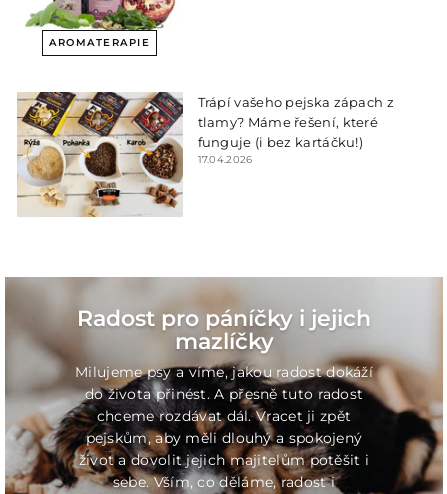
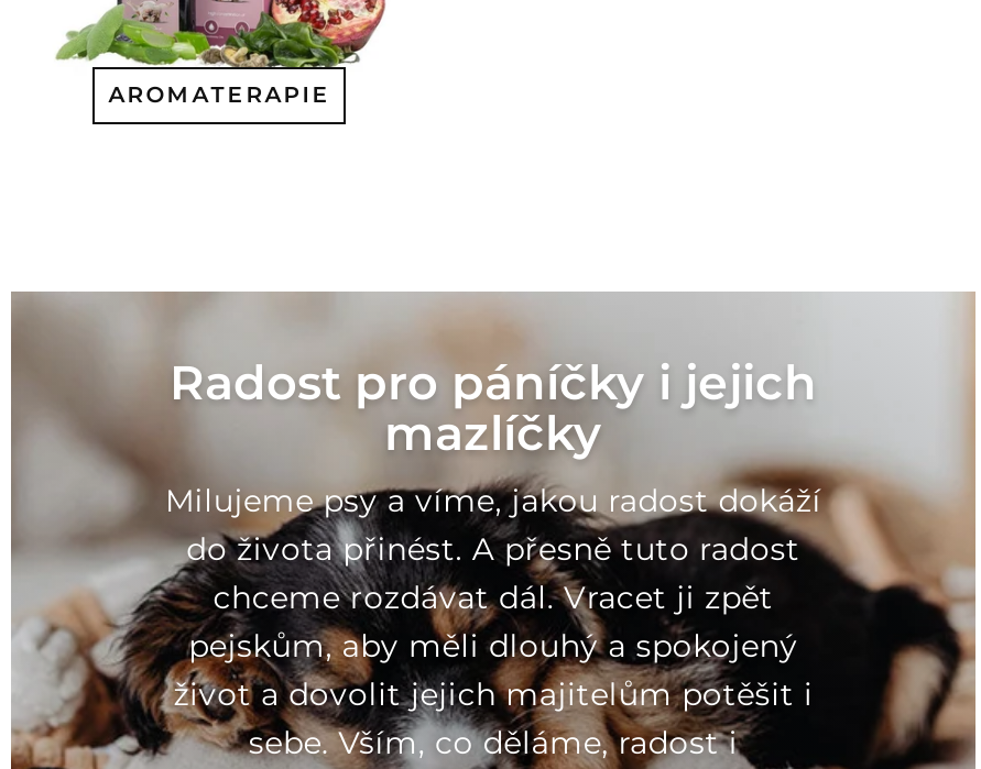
- [image]
- Trápí vašeho pejska zápach z
- tlamy? Máme řešení, které
- funguje (i bez kartáčku!)
- 17.04.2026
